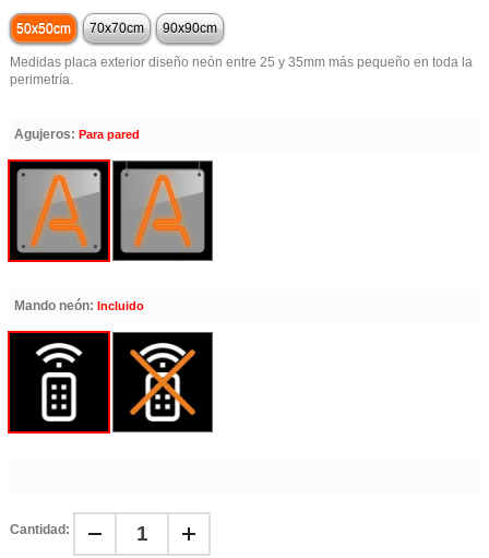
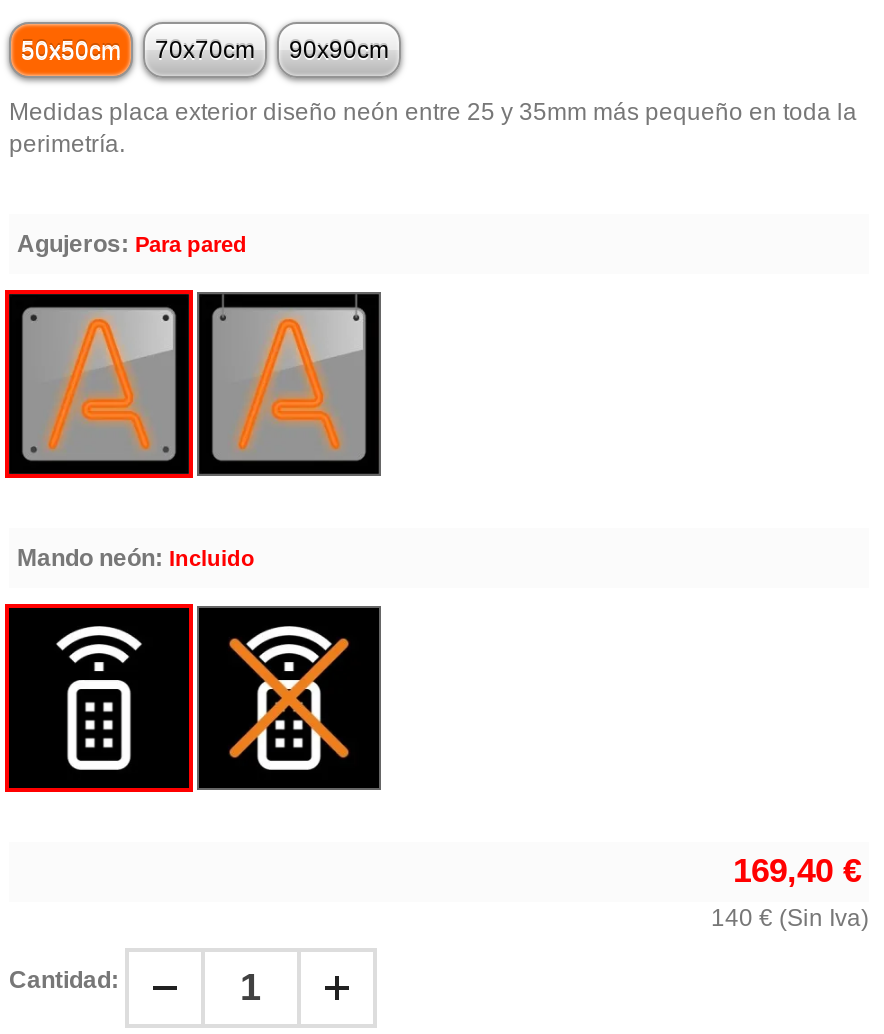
+ 169,40 €
+ 140 € (Sin Iva)
